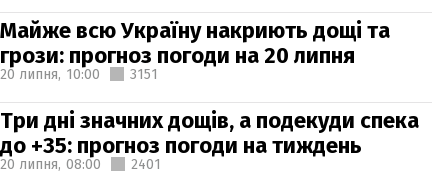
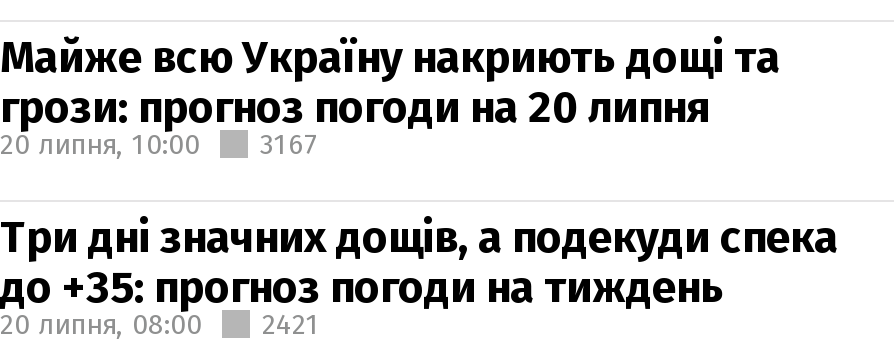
- 20 липня, 10:00 3151
+ 20 липня, 10:00 3167

- 20 липня, 08:00 2401
+ 20 липня, 08:00 2421
